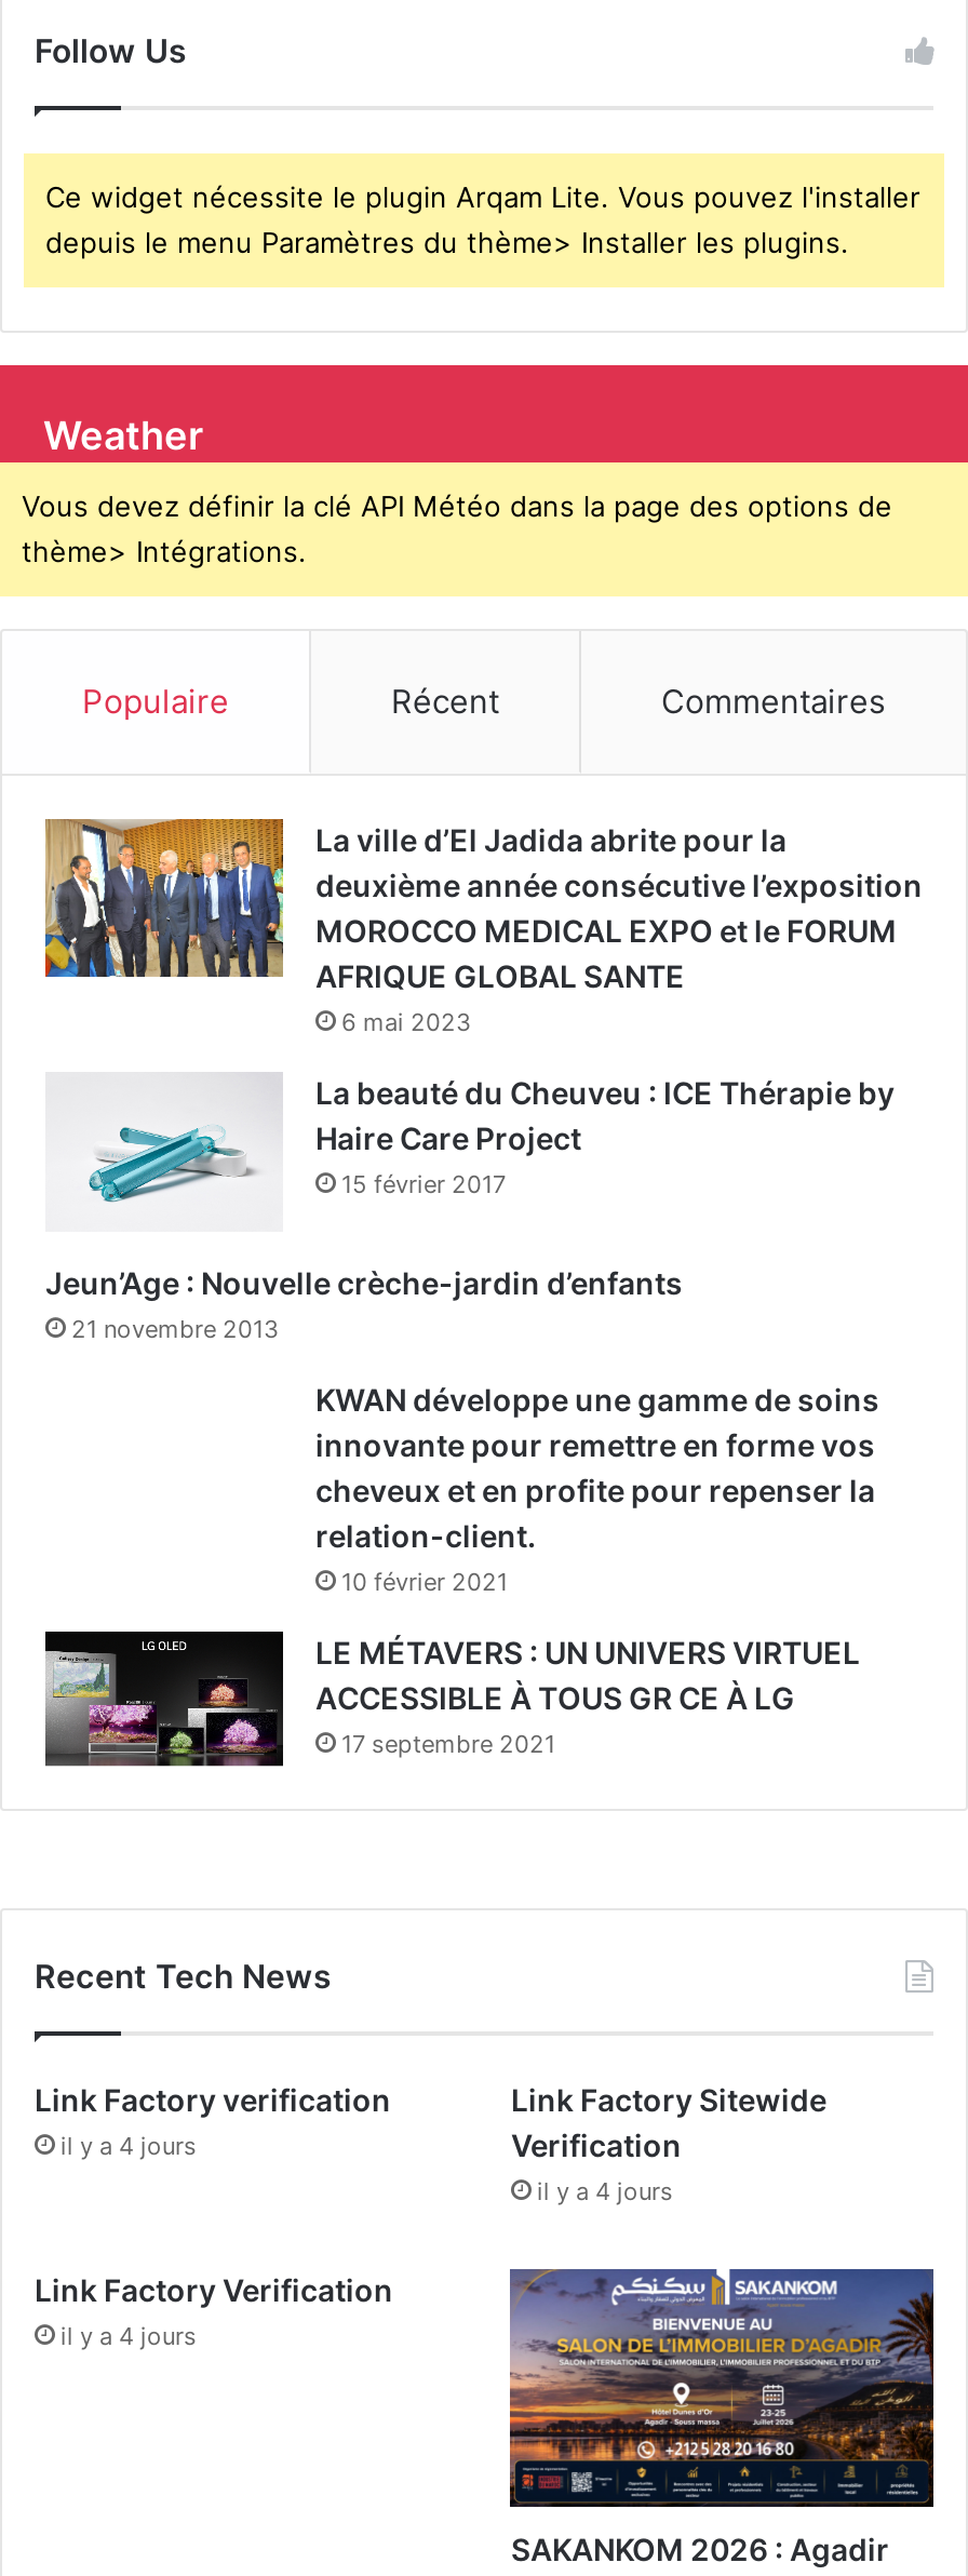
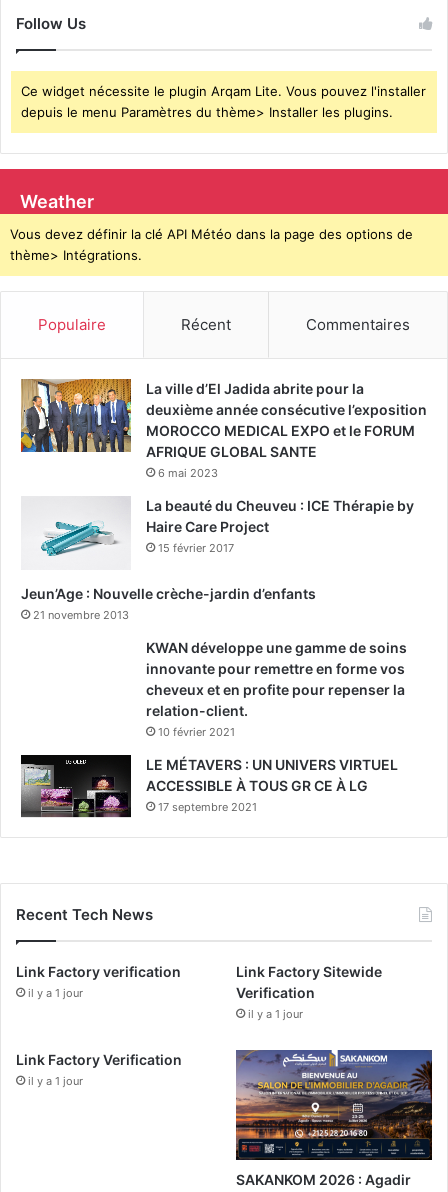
- il y a 4 jours
+ il y a 1 jour

- il y a 4 jours
+ il y a 1 jour

- il y a 4 jours
+ il y a 1 jour
